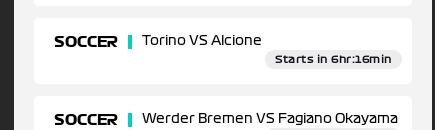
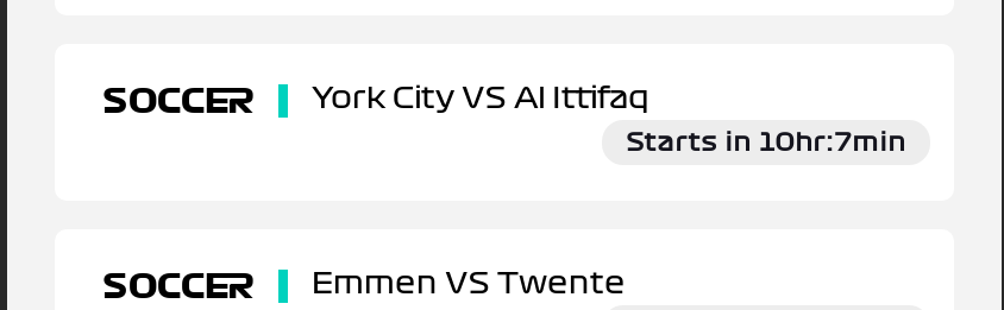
- Torino VS Alcione
+ York City VS Al Ittifaq

- Starts in 6hr:16min
+ Starts in 10hr:7min

- Werder Bremen VS Fagiano Okayama
+ Emmen VS Twente
